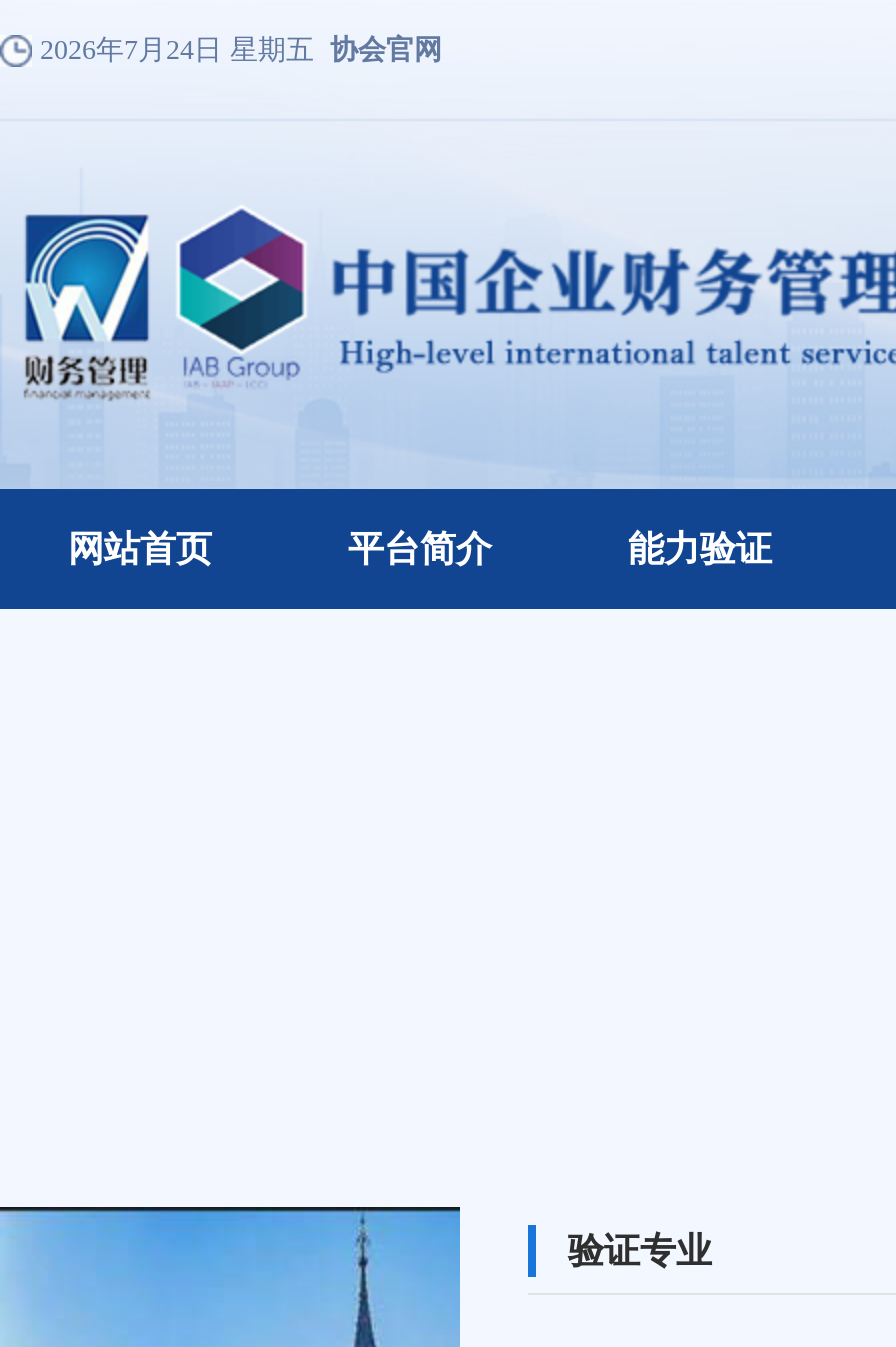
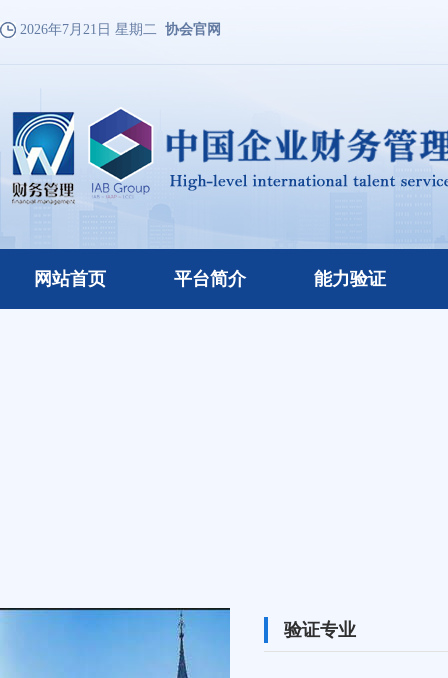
- 2026年7月24日 星期五 协会官网
+ 2026年7月21日 星期二 协会官网
